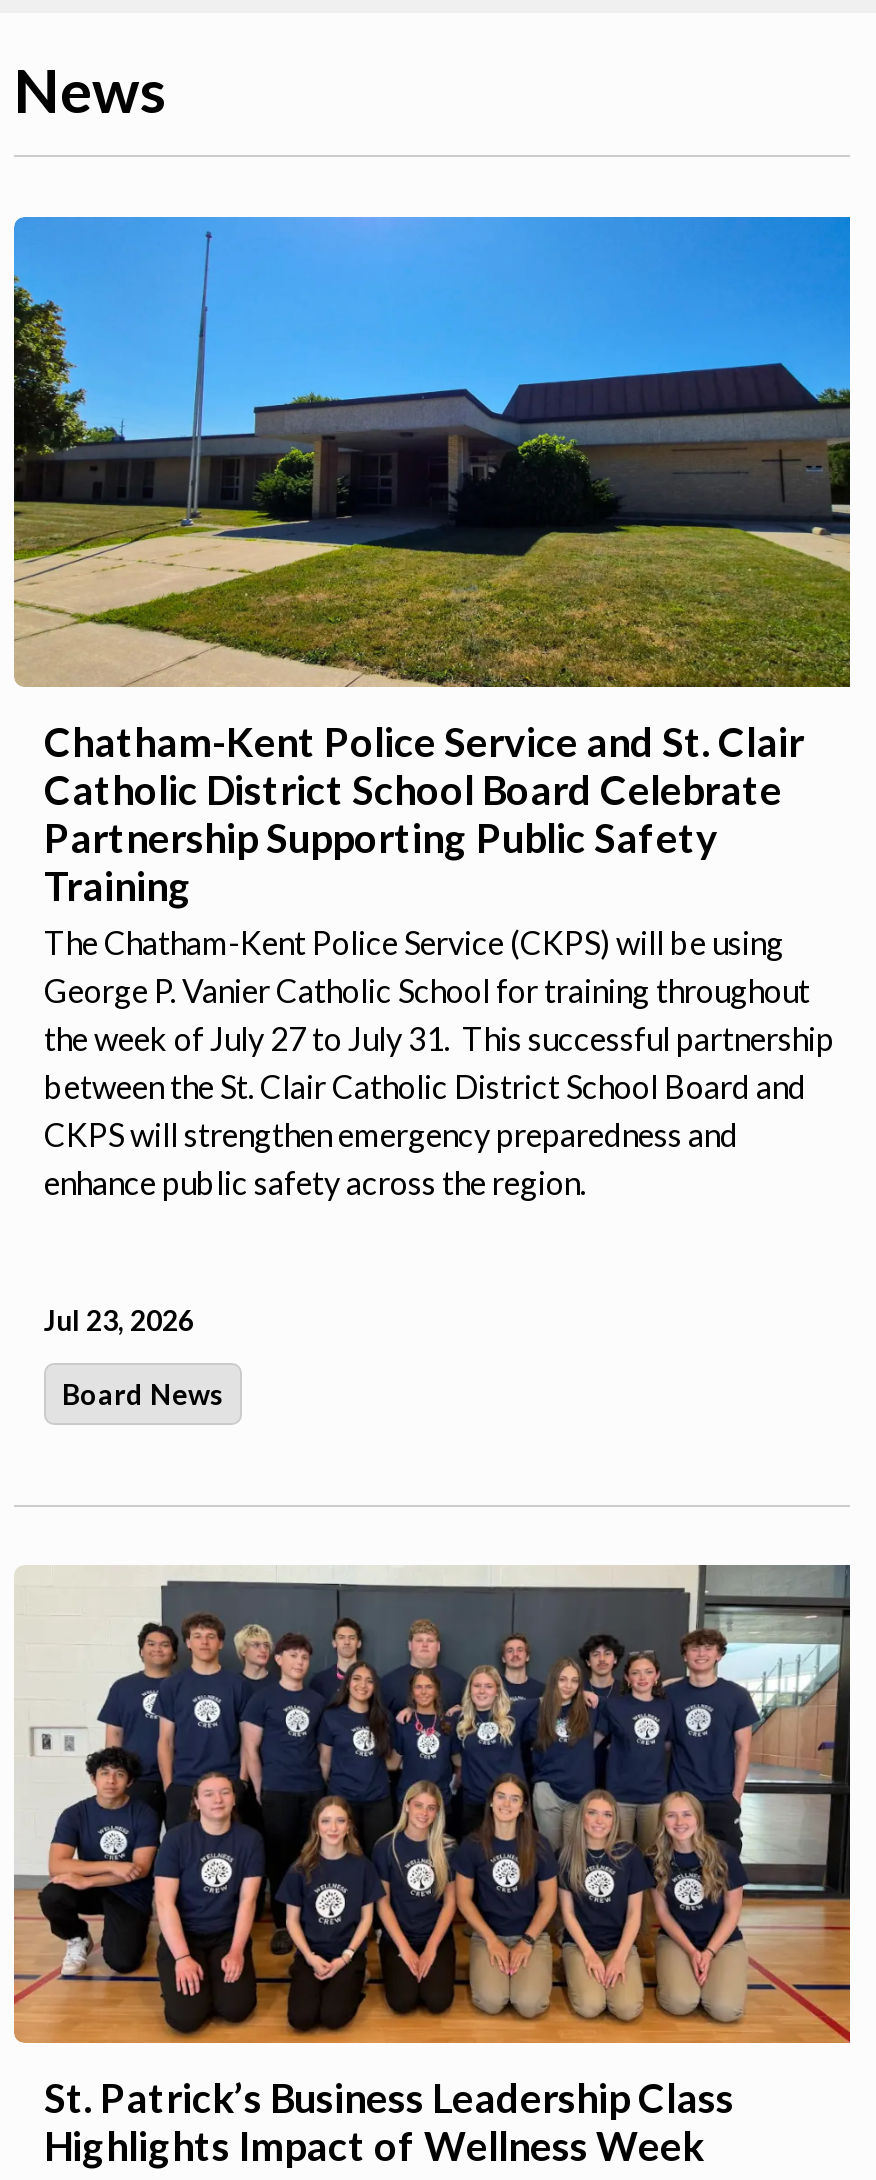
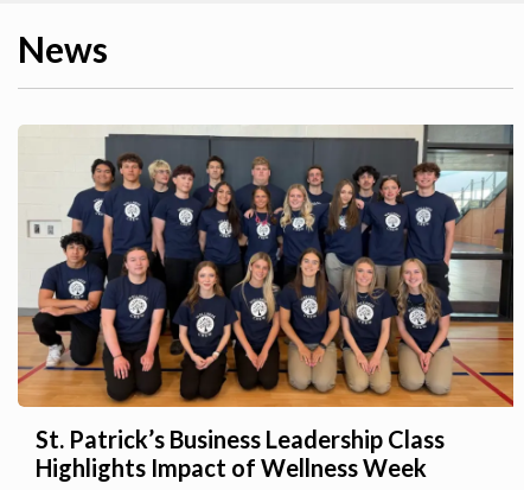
- [image]
- Chatham-Kent Police Service and St. Clair
- Catholic District School Board Celebrate
- Partnership Supporting Public Safety
- Training
- The Chatham-Kent Police Service (CKPS) will be using
- George P. Vanier Catholic School for training throughout
- the week of July 27 to July 31. This successful partnership
- between the St. Clair Catholic District School Board and
- CKPS will strengthen emergency preparedness and
- enhance public safety across the region.

- Jul 23, 2026
- Board News
